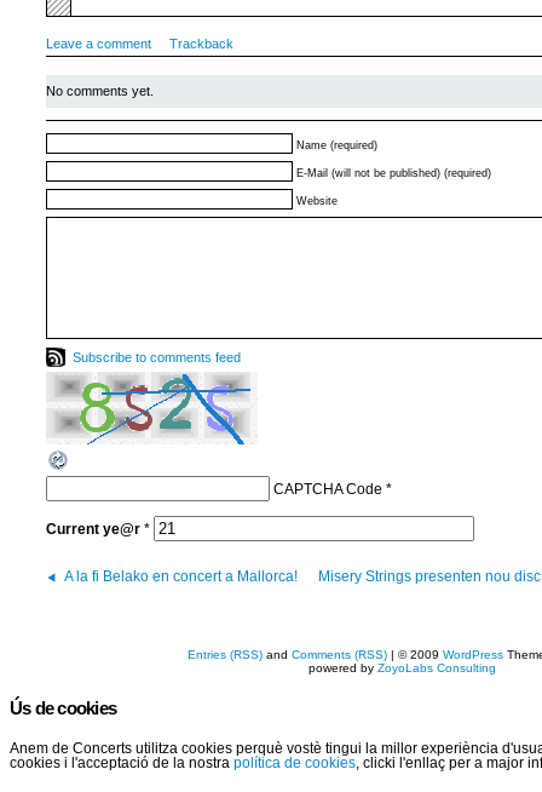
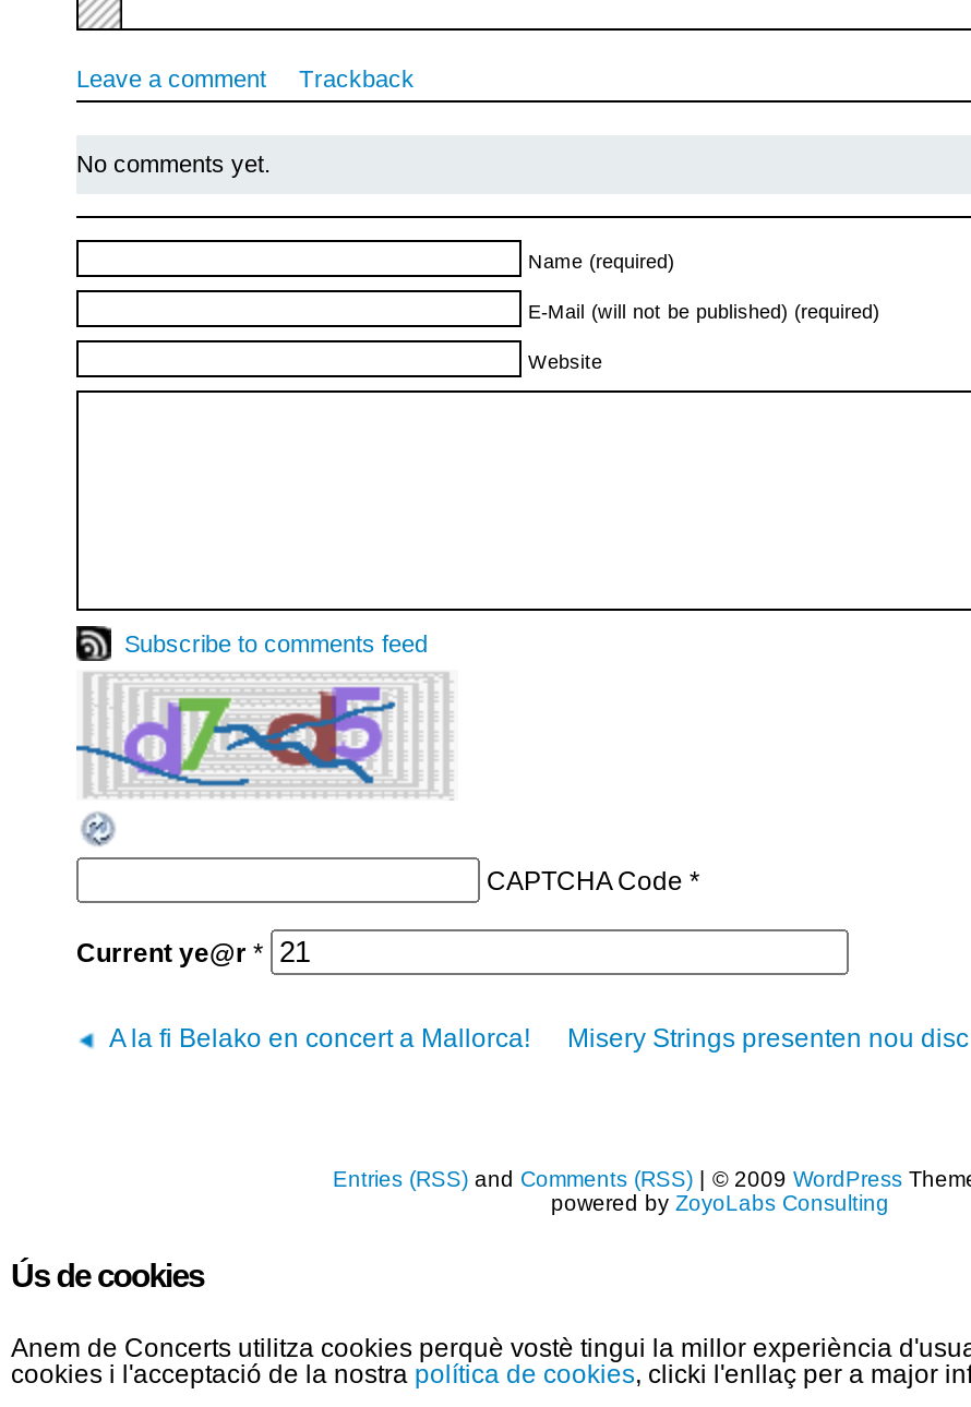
- [image]
+ [image]
